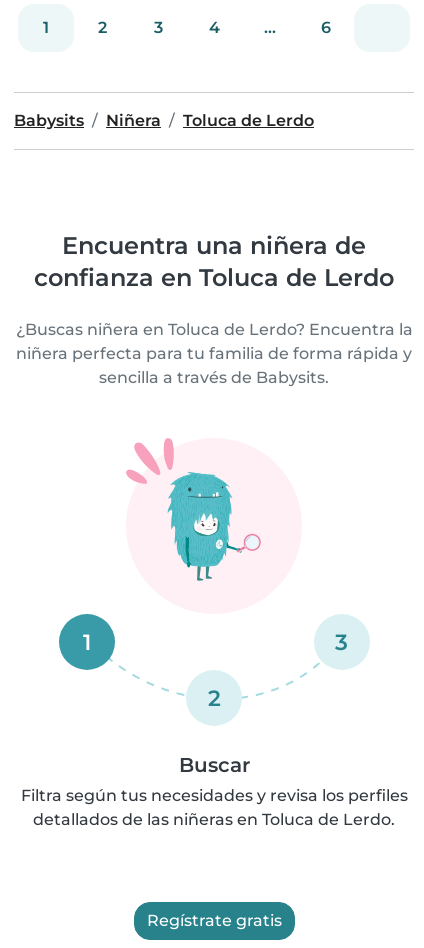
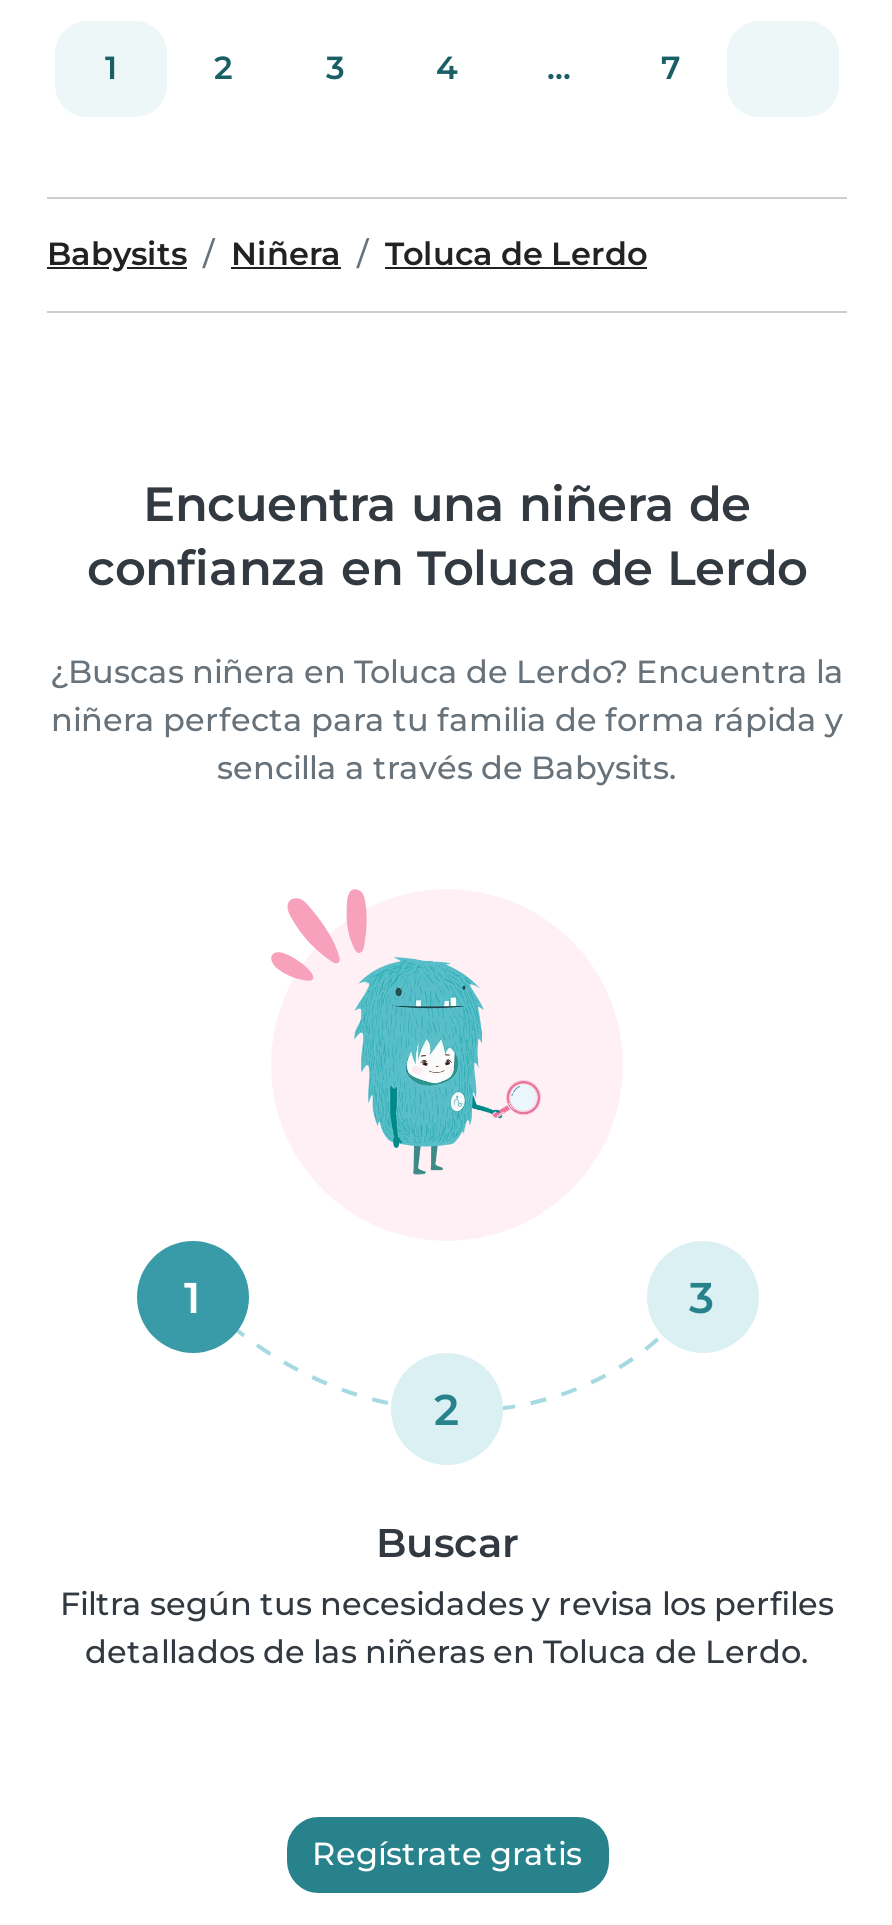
- 6
+ 7
